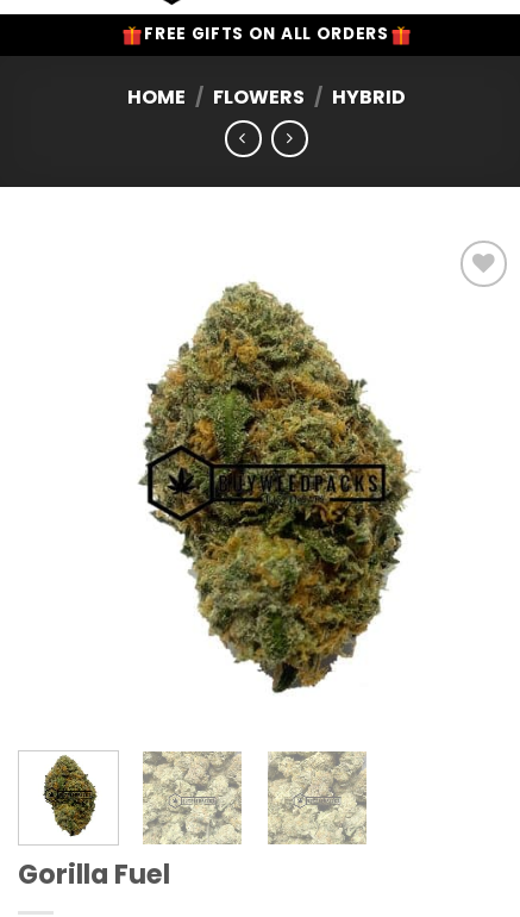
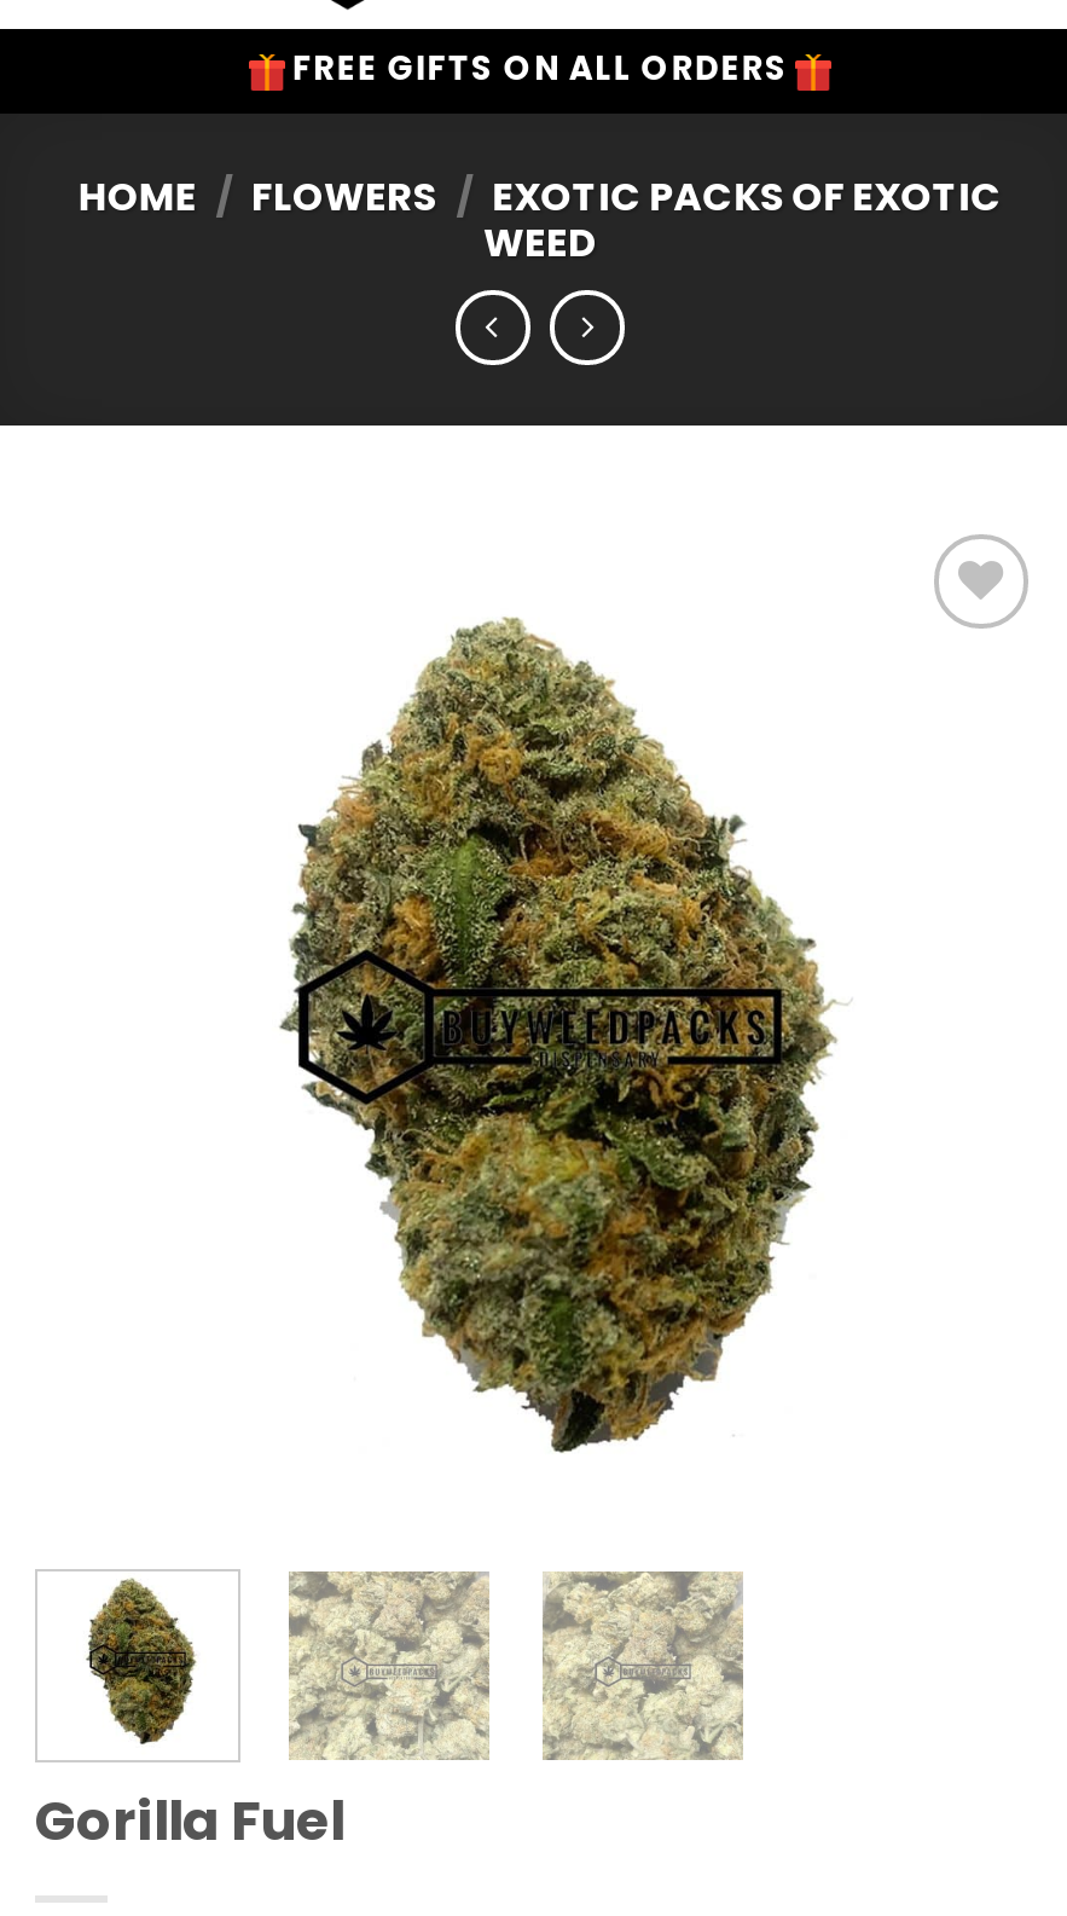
- HOME / FLOWERS / HYBRID
+ HOME / FLOWERS / EXOTIC PACKS OF EXOTIC
+ WEED
